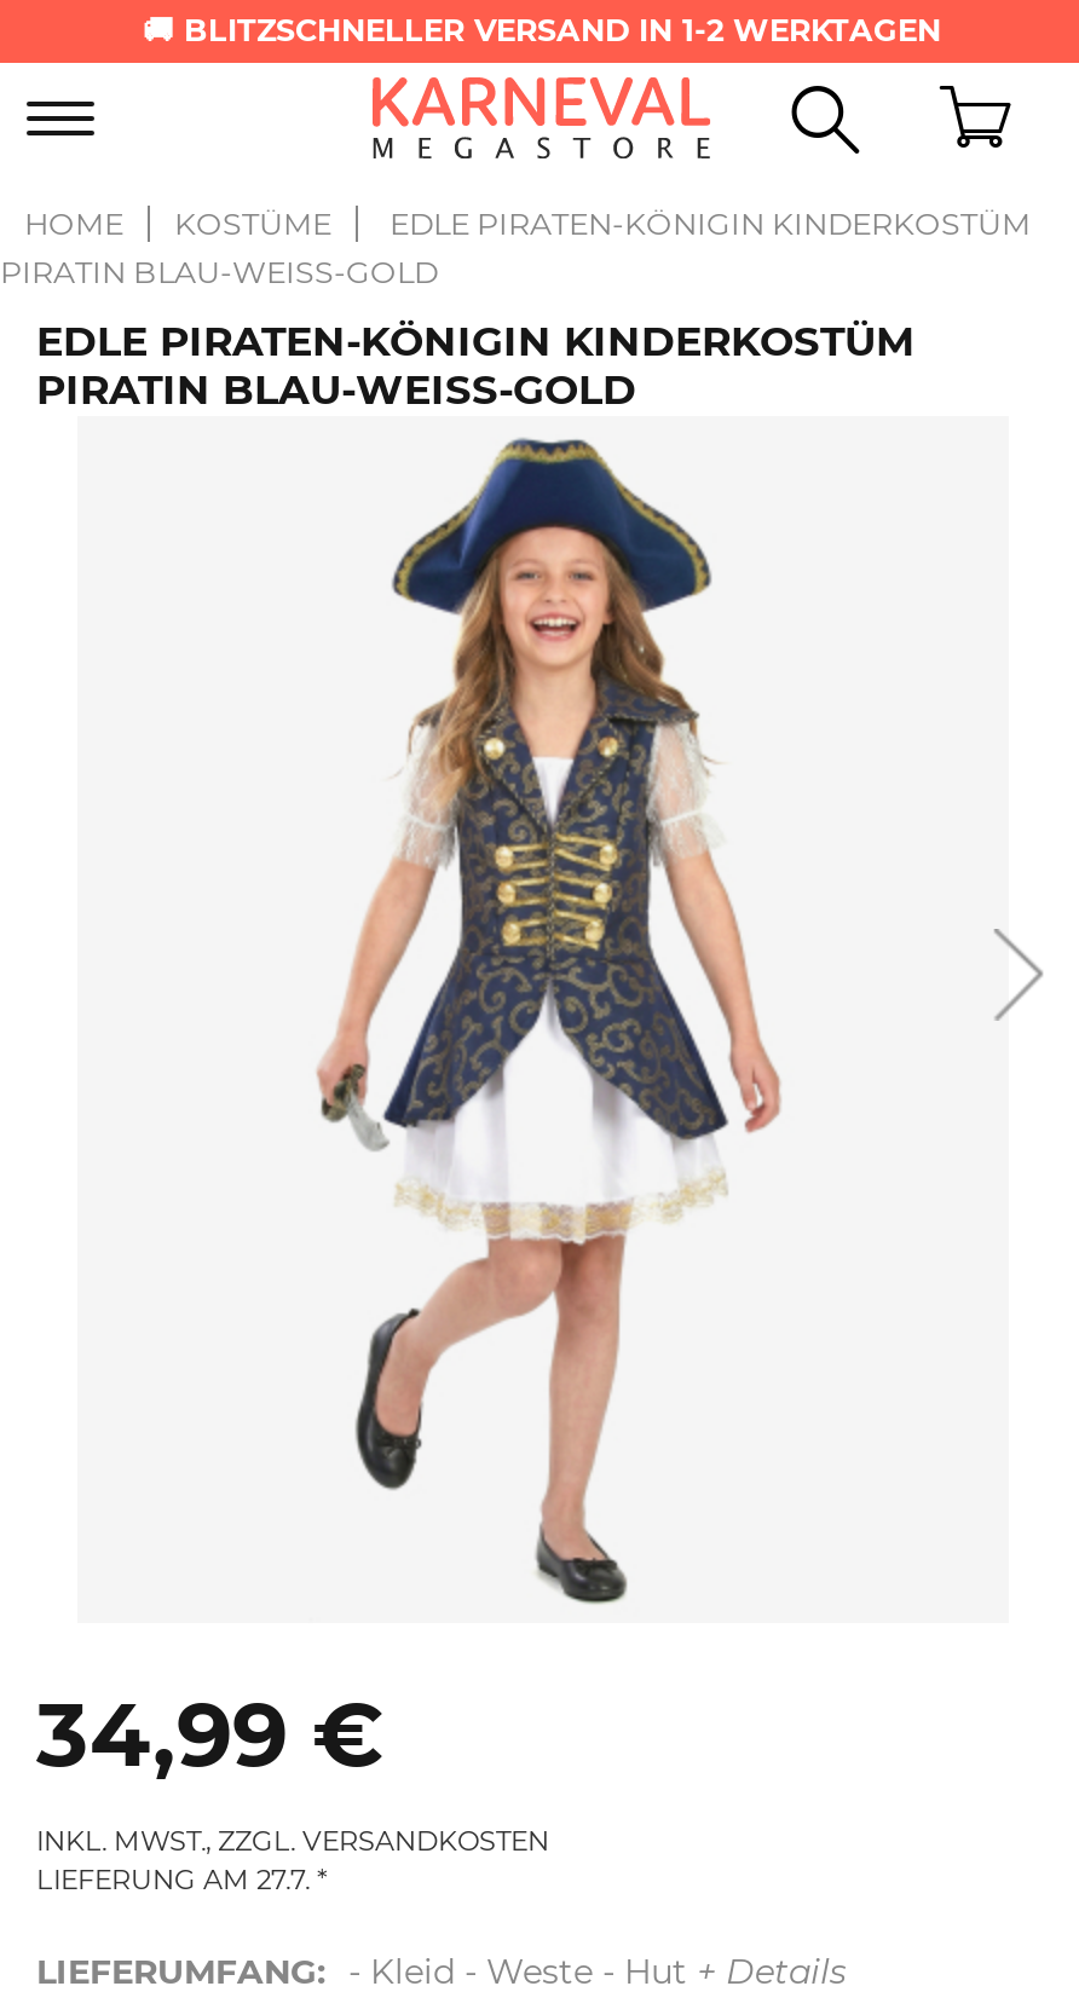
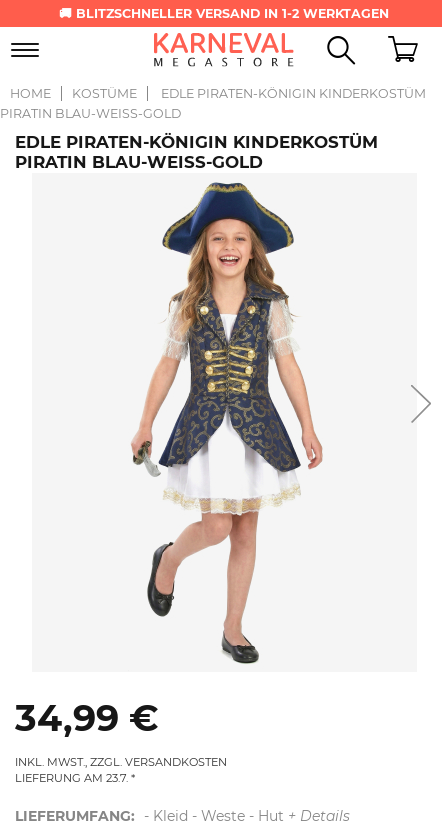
- LIEFERUNG AM 27.7.
+ LIEFERUNG AM 23.7.
